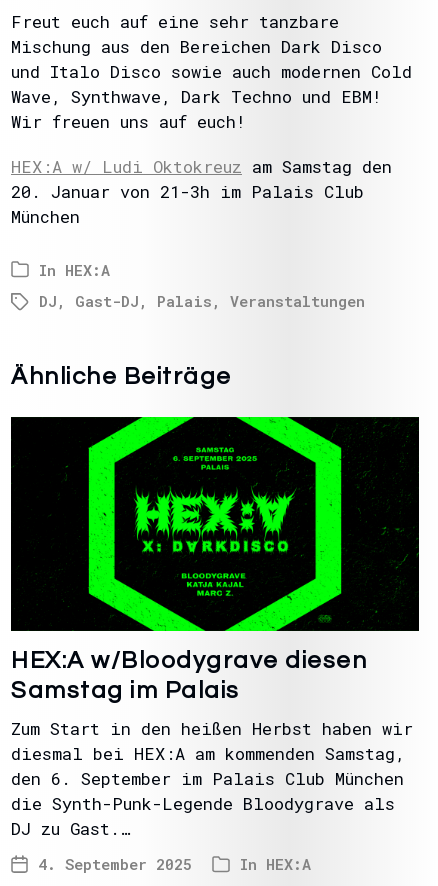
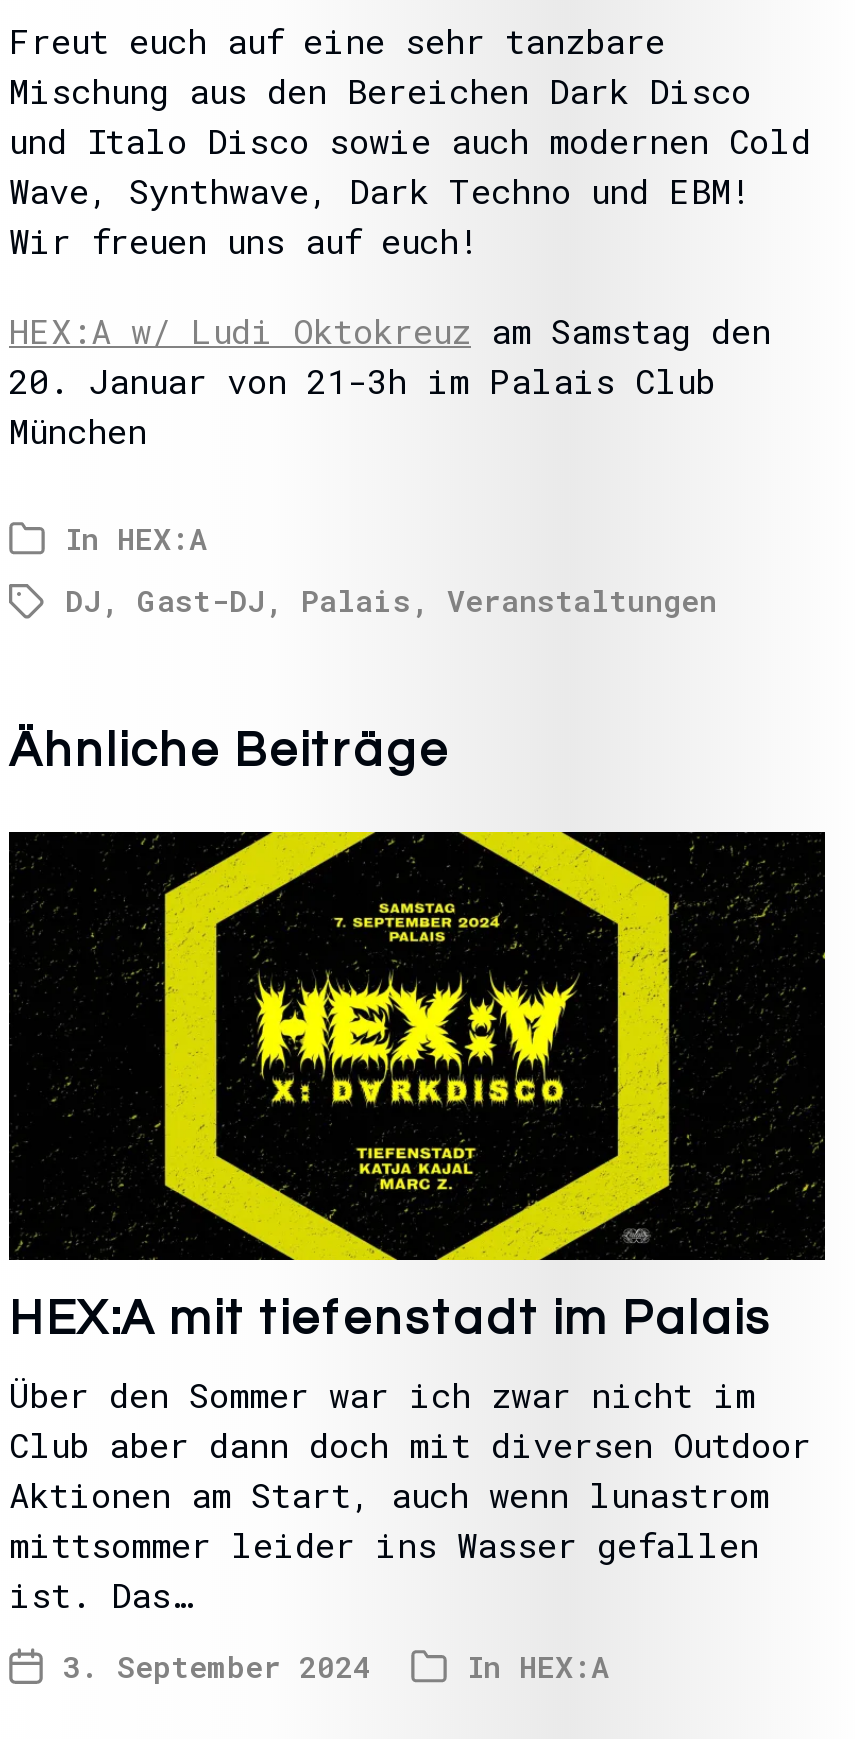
- [image]
- HEX:A w/Bloodygrave diesen
- Samstag im Palais
+ [image]
+ HEX:A mit tiefenstadt im Palais

- Zum Start in den heißen Herbst haben wir
- diesmal bei HEX:A am kommenden Samstag,
- den 6. September im Palais Club München
- die Synth-Punk-Legende Bloodygrave als
- DJ zu Gast.…
+ Über den Sommer war ich zwar nicht im
+ Club aber dann doch mit diversen Outdoor
+ Aktionen am Start, auch wenn lunastrom
+ mittsommer leider ins Wasser gefallen
+ ist. Das…

- 4. September 2025
+ 3. September 2024
